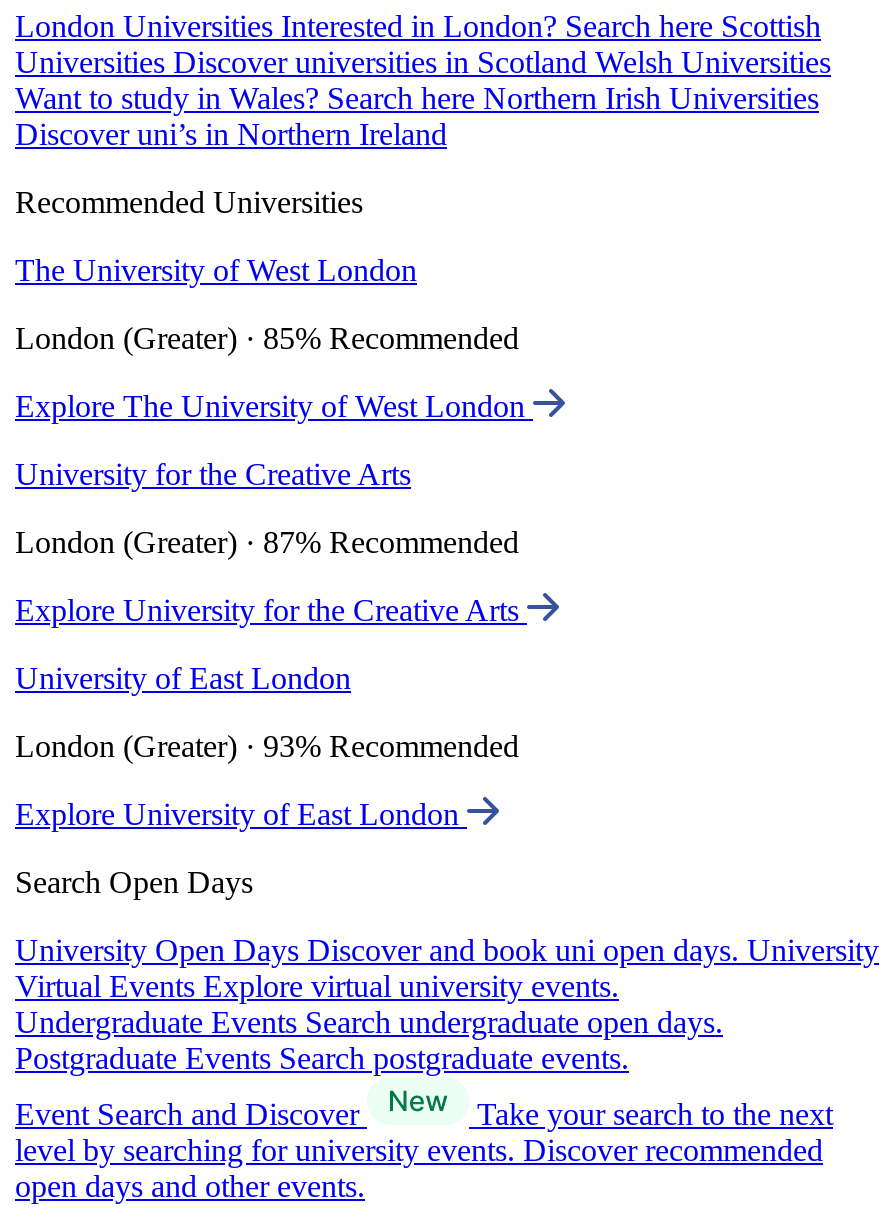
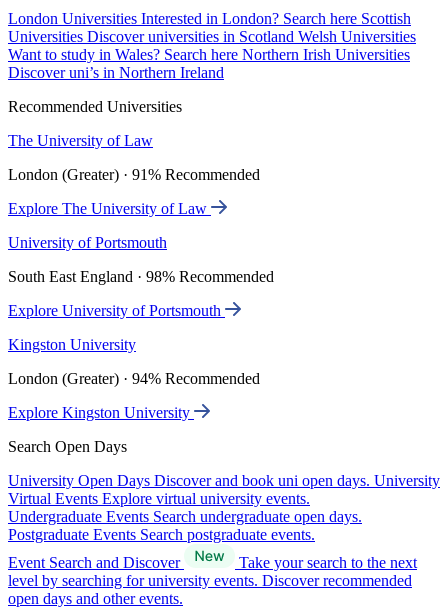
- The University of West London
+ The University of Law

- London (Greater) · 85% Recommended
+ London (Greater) · 91% Recommended

- Explore The University of West London
+ Explore The University of Law

- University for the Creative Arts
+ University of Portsmouth

- London (Greater) · 87% Recommended
+ South East England · 98% Recommended

- Explore University for the Creative Arts
+ Explore University of Portsmouth

- University of East London
+ Kingston University

- London (Greater) · 93% Recommended
+ London (Greater) · 94% Recommended

- Explore University of East London
+ Explore Kingston University
